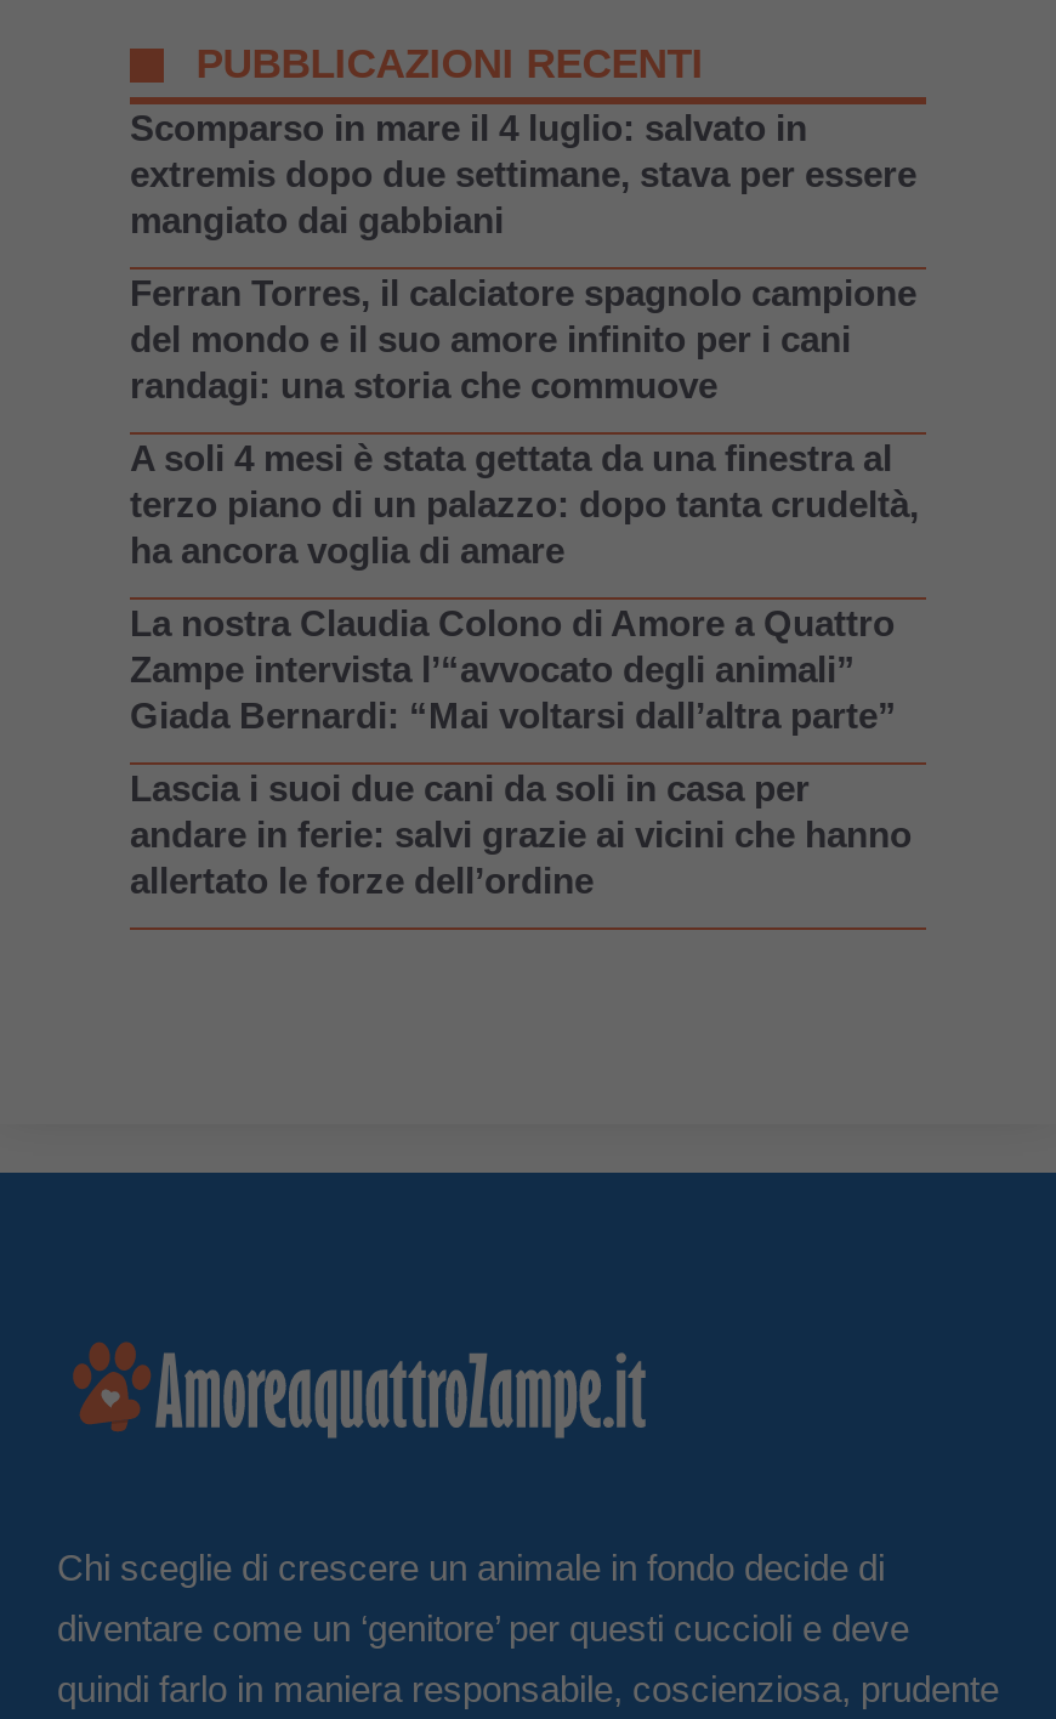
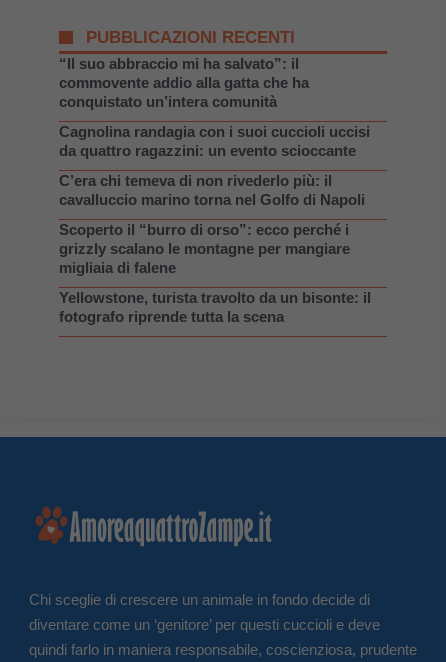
- Scomparso in mare il 4 luglio: salvato in
- extremis dopo due settimane, stava per essere
- mangiato dai gabbiani
+ “Il suo abbraccio mi ha salvato”: il
+ commovente addio alla gatta che ha
+ conquistato un’intera comunità

- Ferran Torres, il calciatore spagnolo campione
- del mondo e il suo amore infinito per i cani
- randagi: una storia che commuove
+ Cagnolina randagia con i suoi cuccioli uccisi
+ da quattro ragazzini: un evento scioccante

- A soli 4 mesi è stata gettata da una finestra al
- terzo piano di un palazzo: dopo tanta crudeltà,
- ha ancora voglia di amare
+ C’era chi temeva di non rivederlo più: il
+ cavalluccio marino torna nel Golfo di Napoli

- La nostra Claudia Colono di Amore a Quattro
- Zampe intervista l’“avvocato degli animali”
- Giada Bernardi: “Mai voltarsi dall’altra parte”
+ Scoperto il “burro di orso”: ecco perché i
+ grizzly scalano le montagne per mangiare
+ migliaia di falene

- Lascia i suoi due cani da soli in casa per
- andare in ferie: salvi grazie ai vicini che hanno
- allertato le forze dell’ordine
+ Yellowstone, turista travolto da un bisonte: il
+ fotografo riprende tutta la scena
